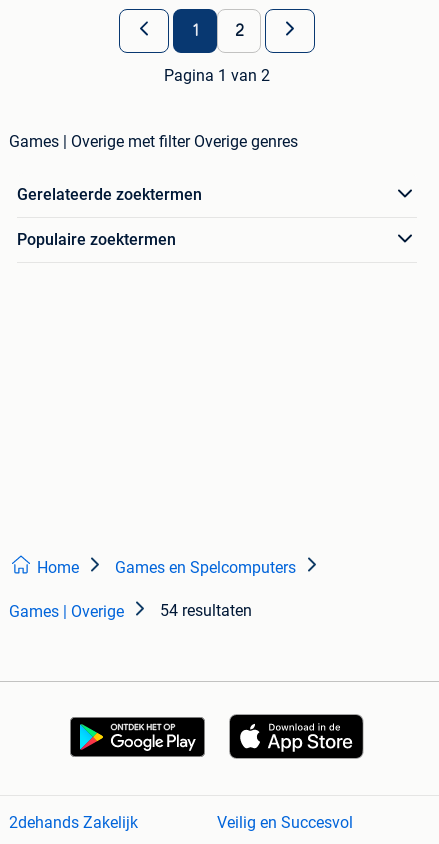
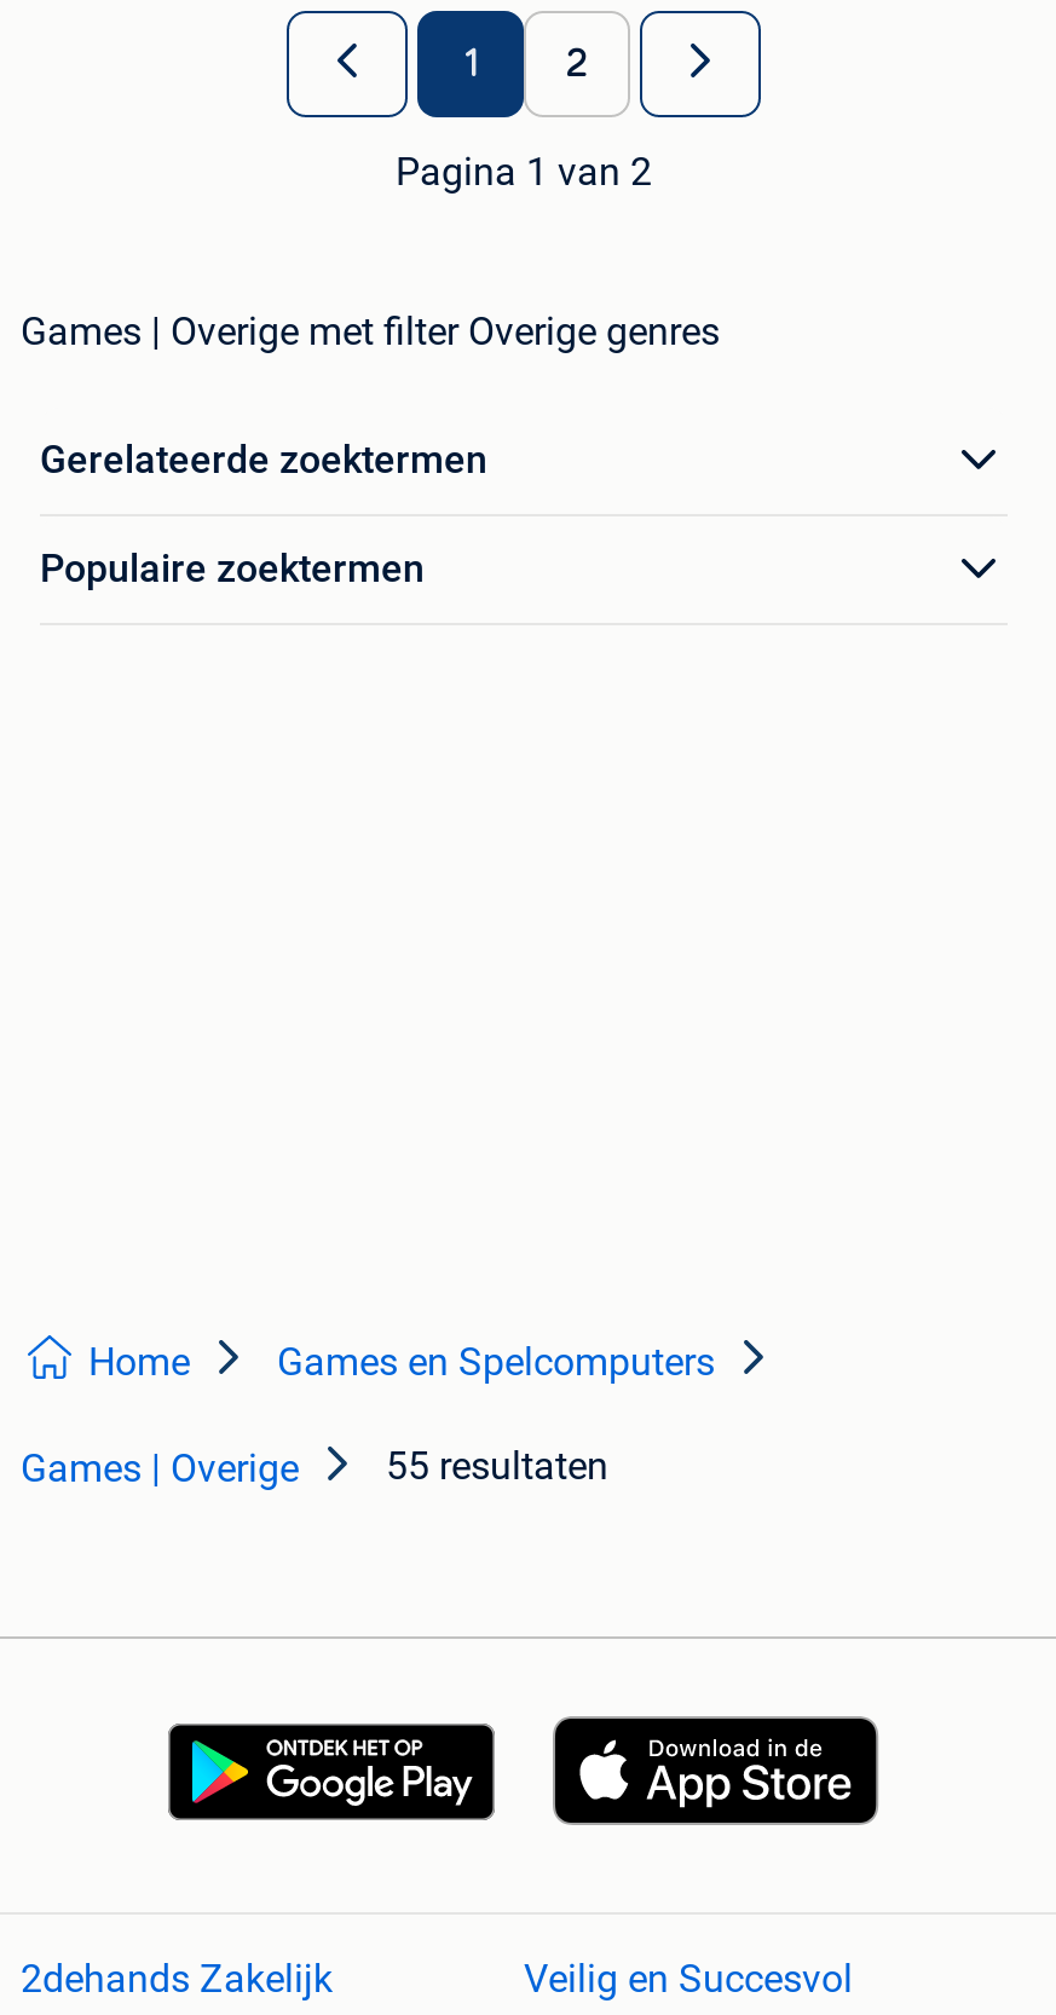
- 54 resultaten
+ 55 resultaten
